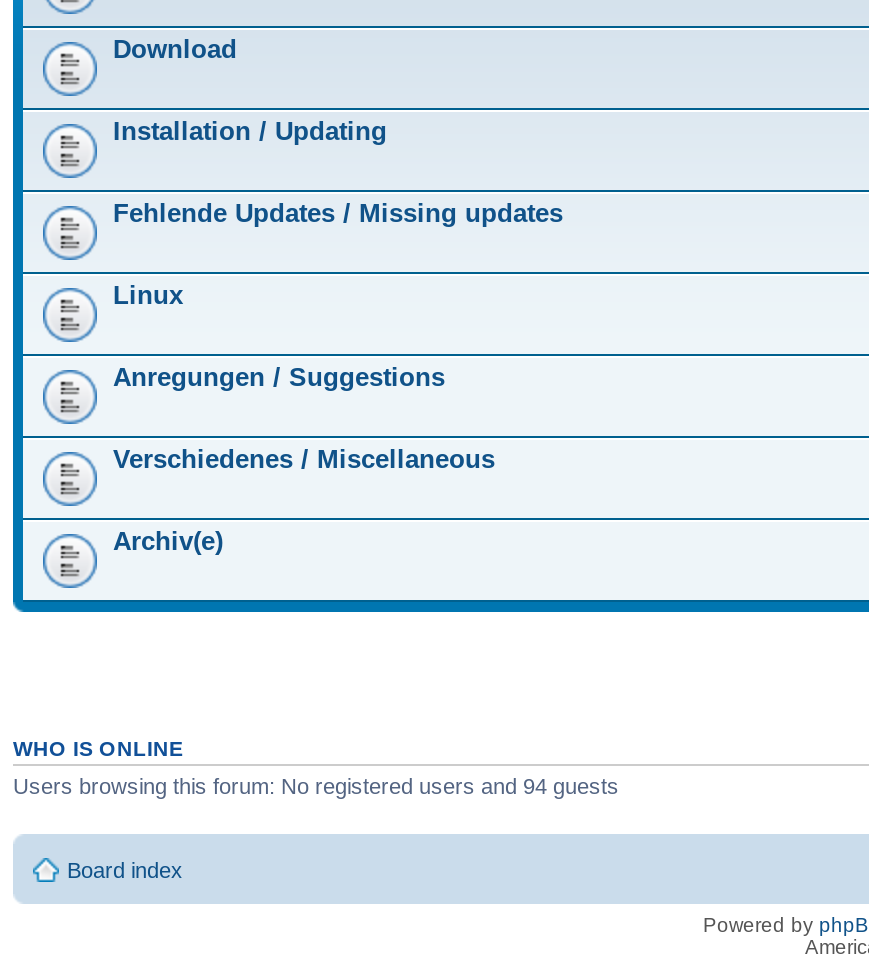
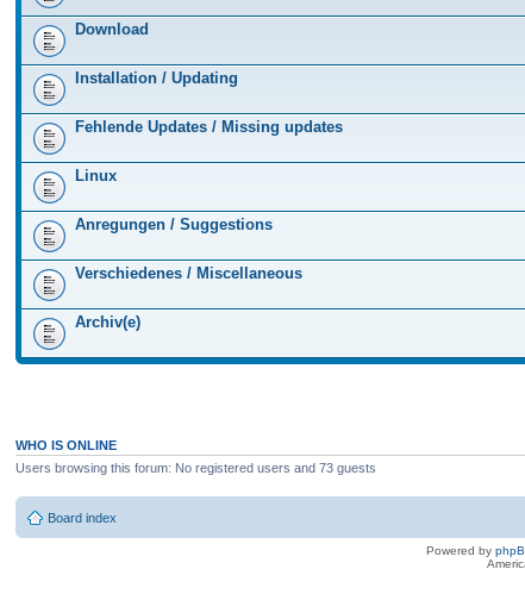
- Users browsing this forum: No registered users and 94 guests
+ Users browsing this forum: No registered users and 73 guests
